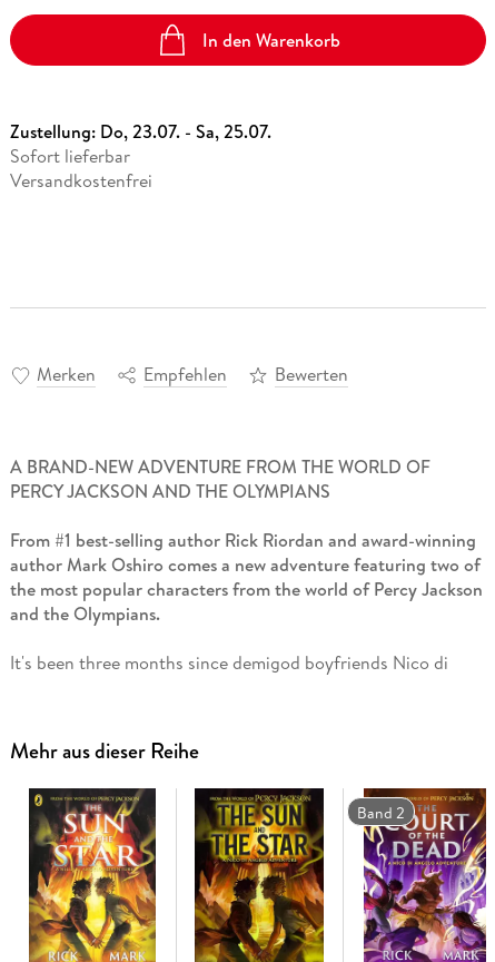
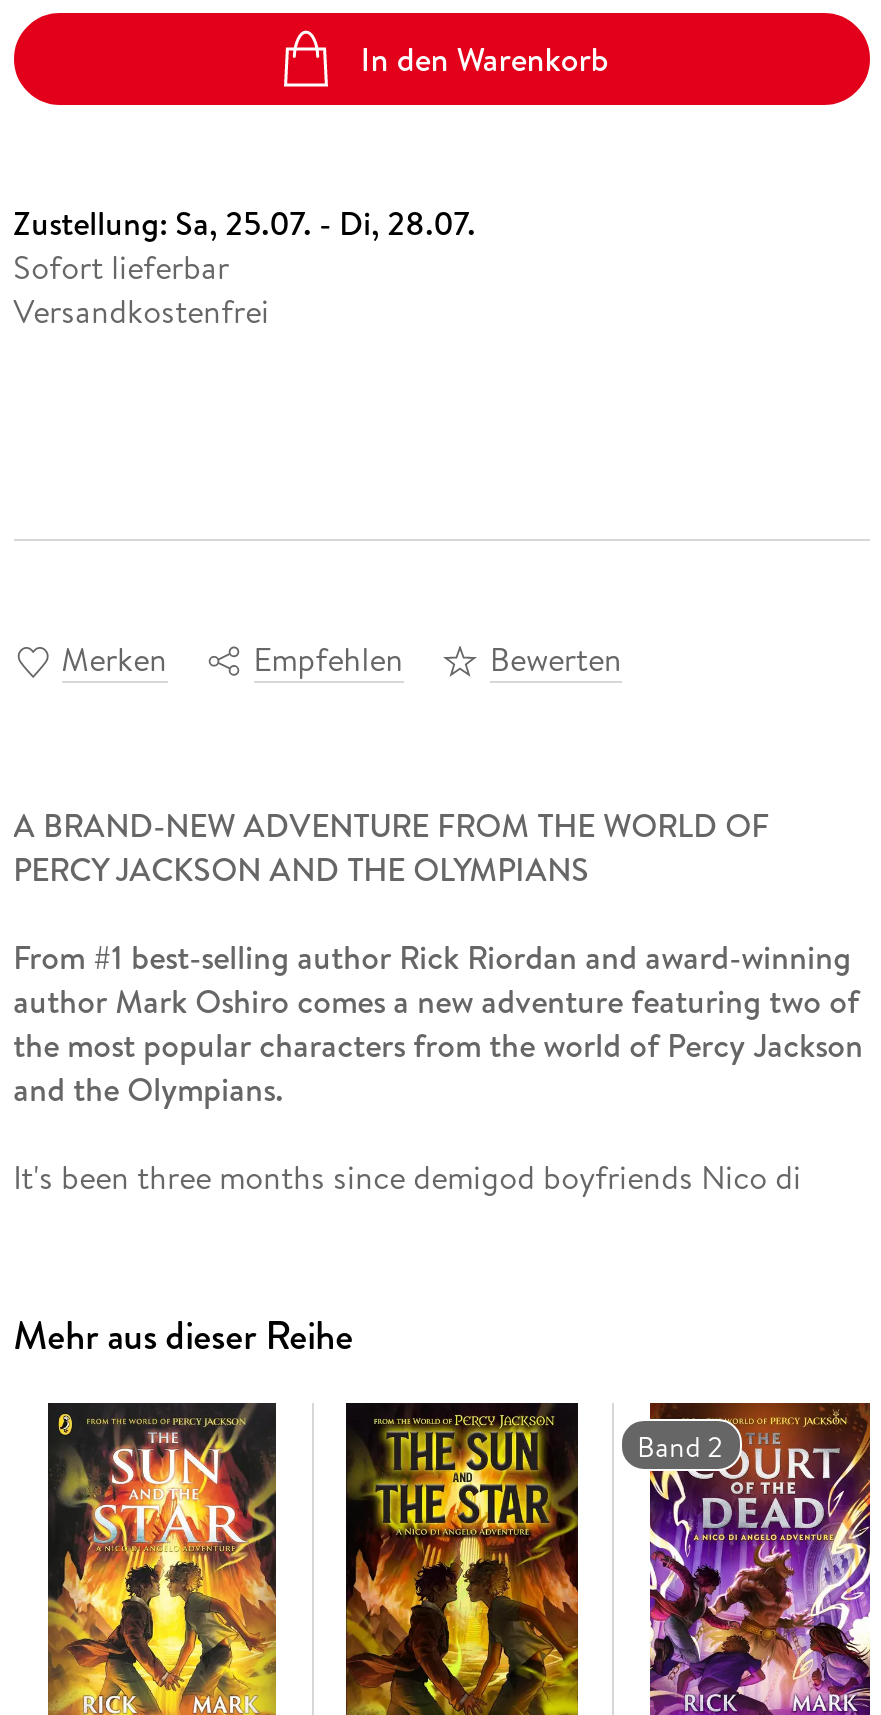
- Zustellung: Do, 23.07. - Sa, 25.07.
+ Zustellung: Sa, 25.07. - Di, 28.07.
